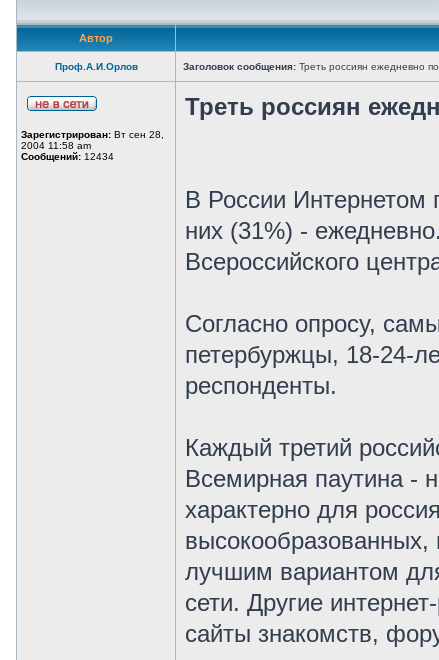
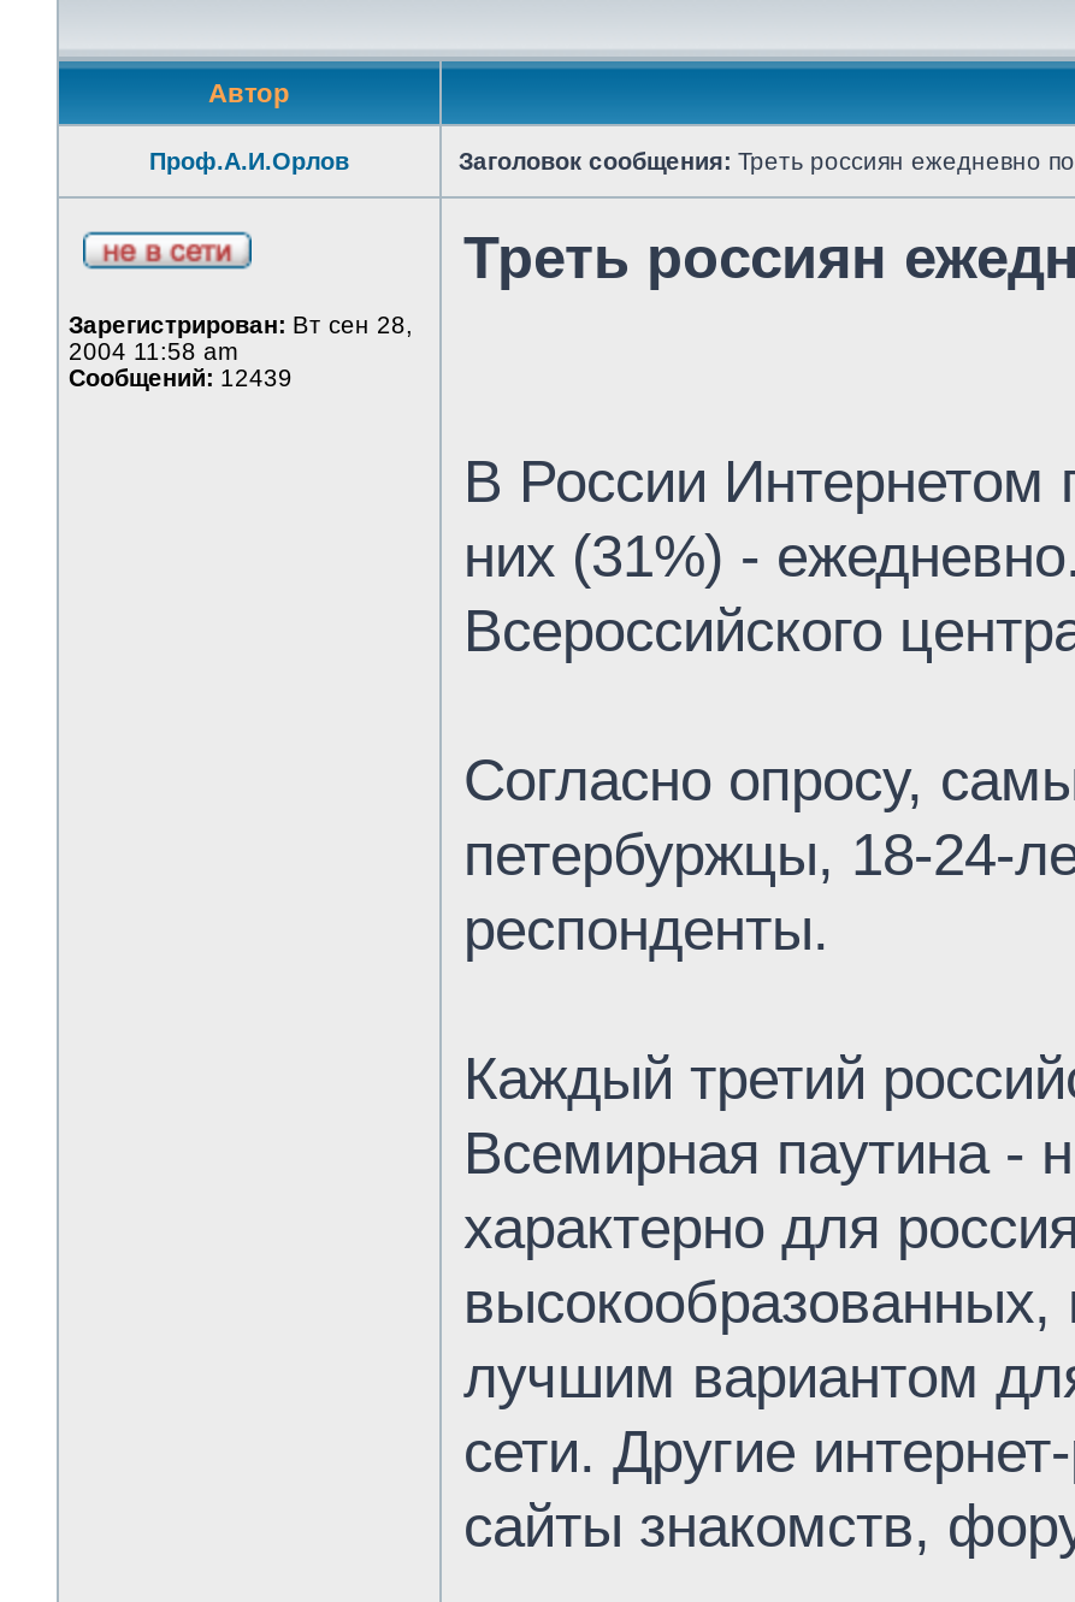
- Сообщений: 12434
+ Сообщений: 12439
